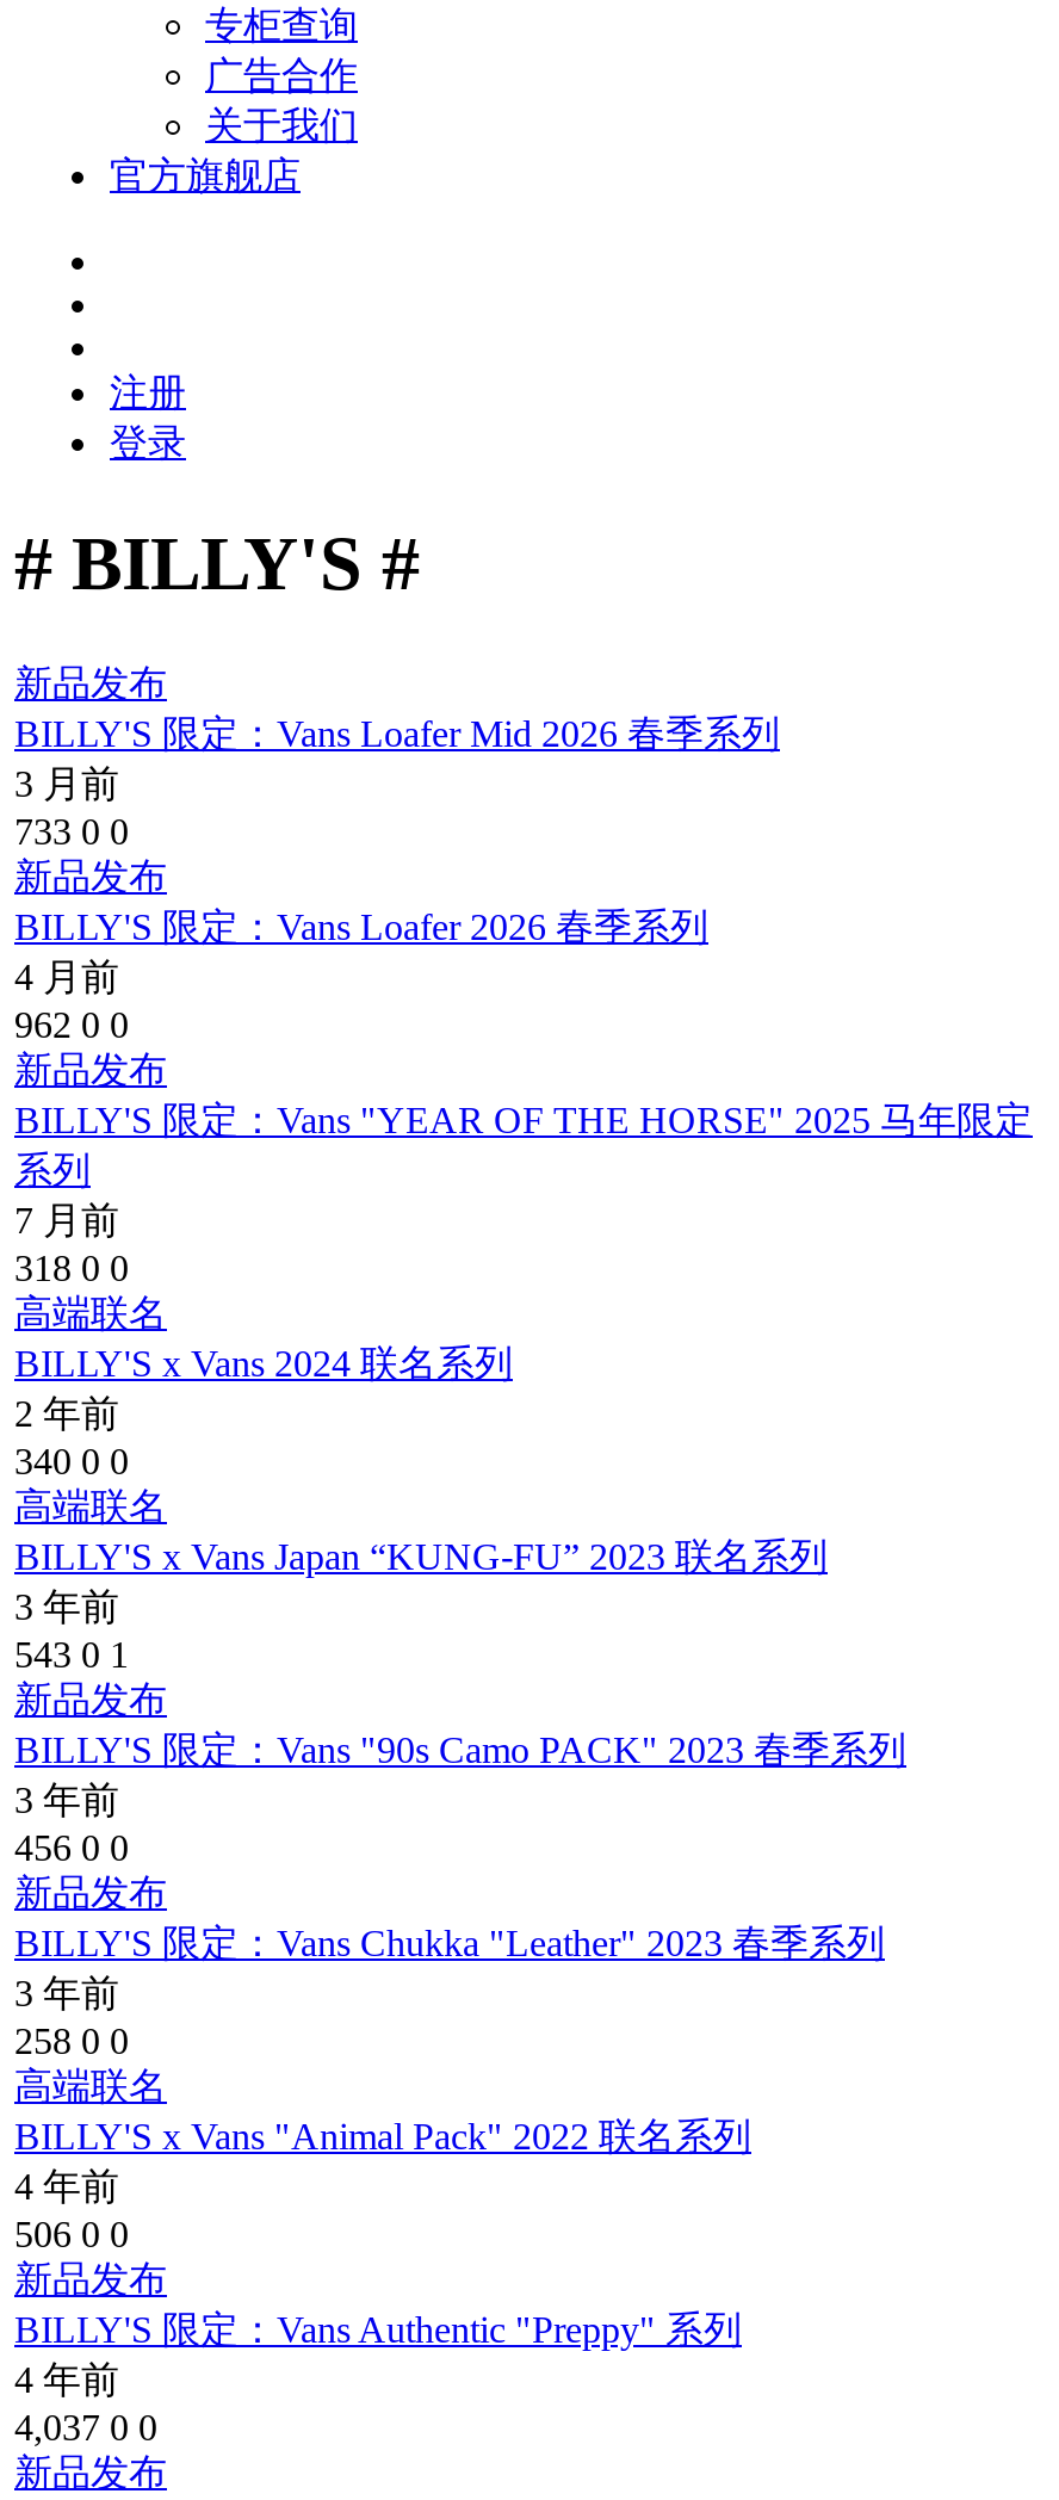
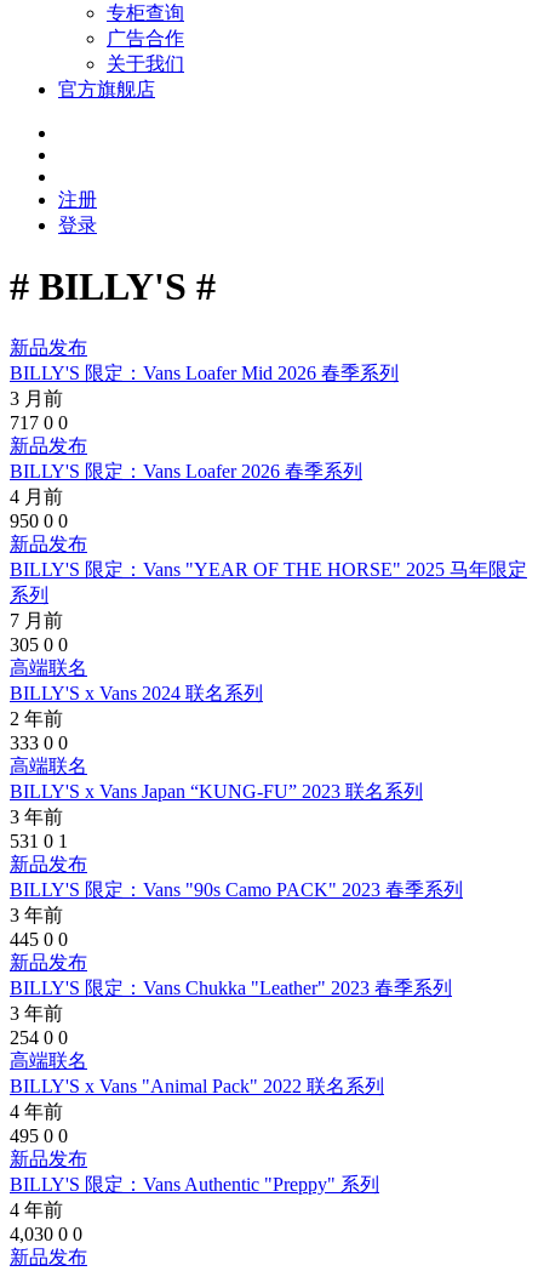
- 733 0 0
+ 717 0 0

- 962 0 0
+ 950 0 0

- 318 0 0
+ 305 0 0

- 340 0 0
+ 333 0 0

- 543 0 1
+ 531 0 1

- 456 0 0
+ 445 0 0

- 258 0 0
+ 254 0 0

- 506 0 0
+ 495 0 0

- 4,037 0 0
+ 4,030 0 0
